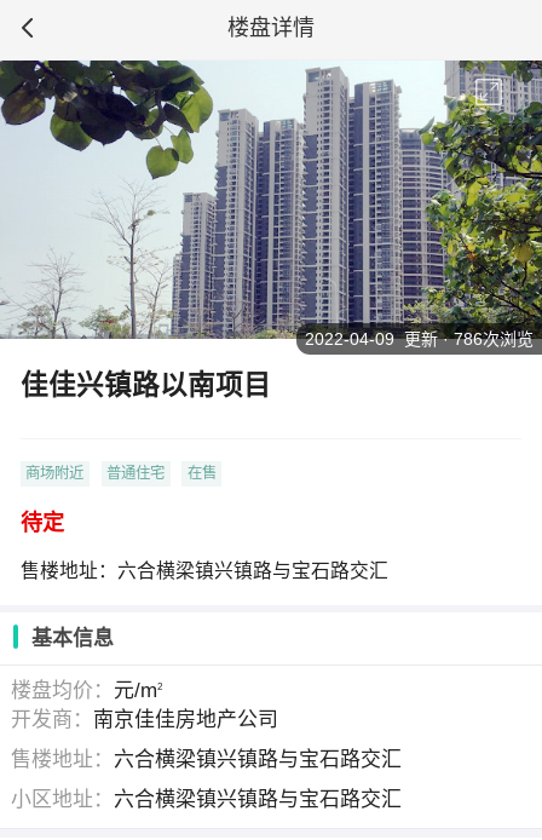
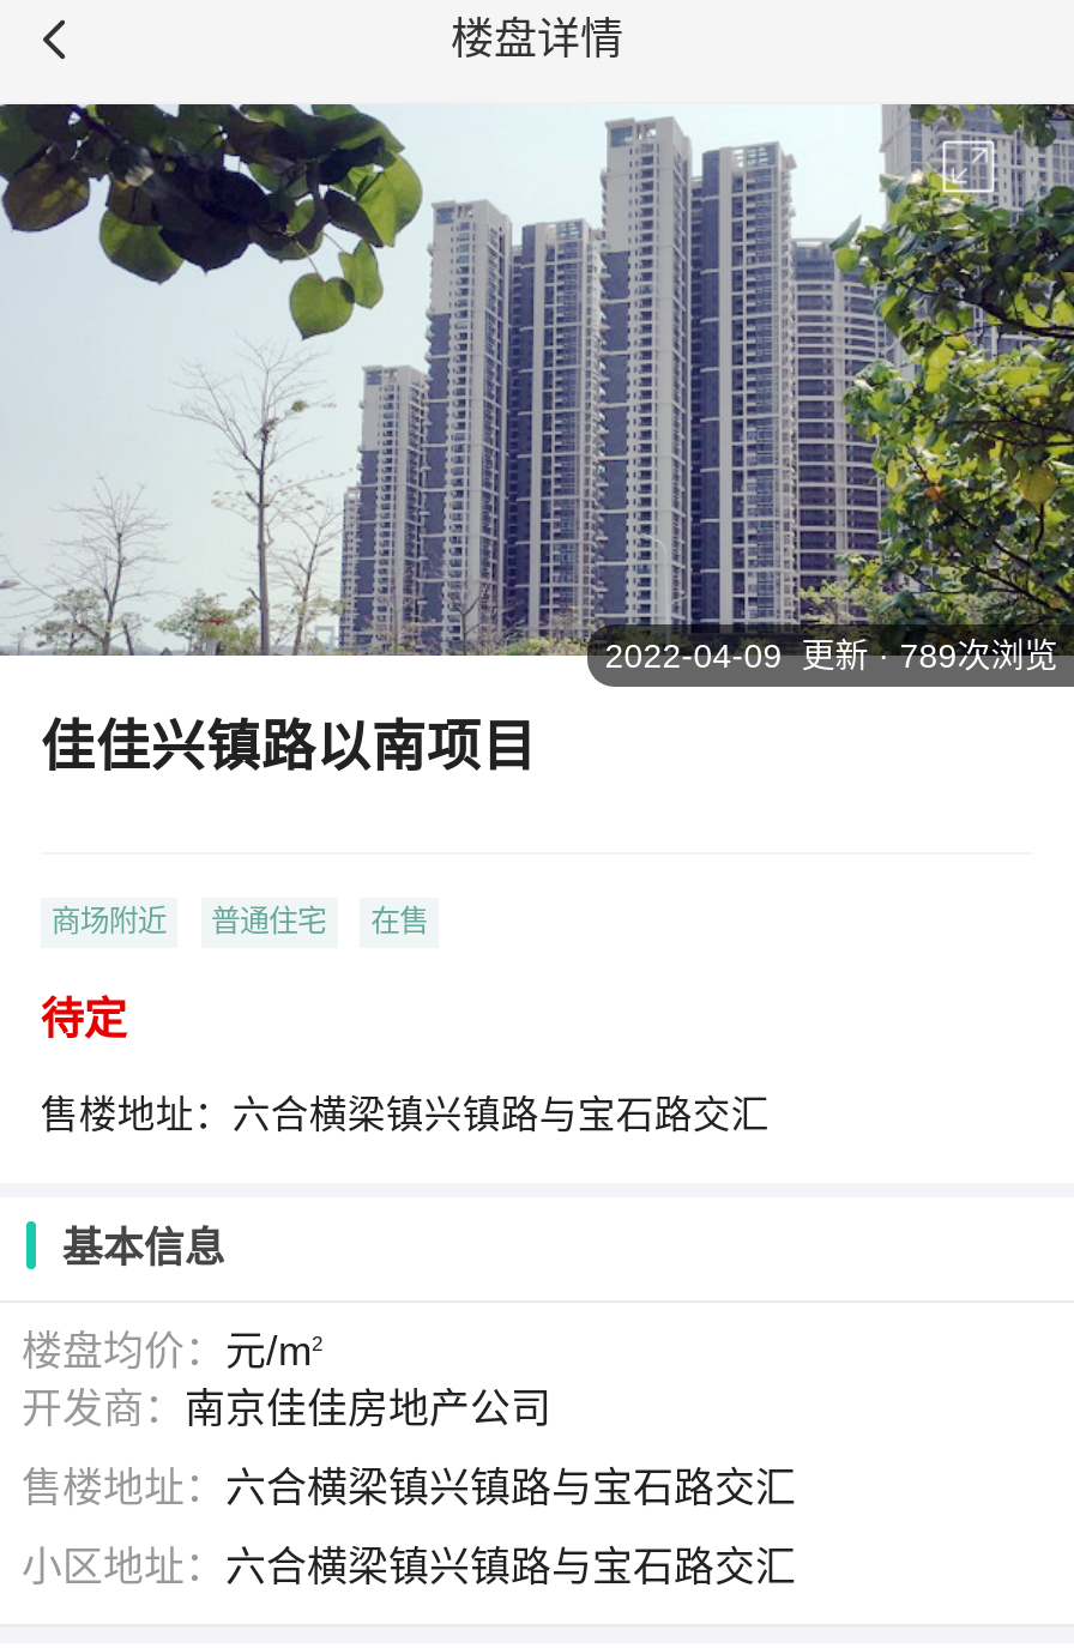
- 2022-04-09 更新 · 786次浏览
+ 2022-04-09 更新 · 789次浏览
